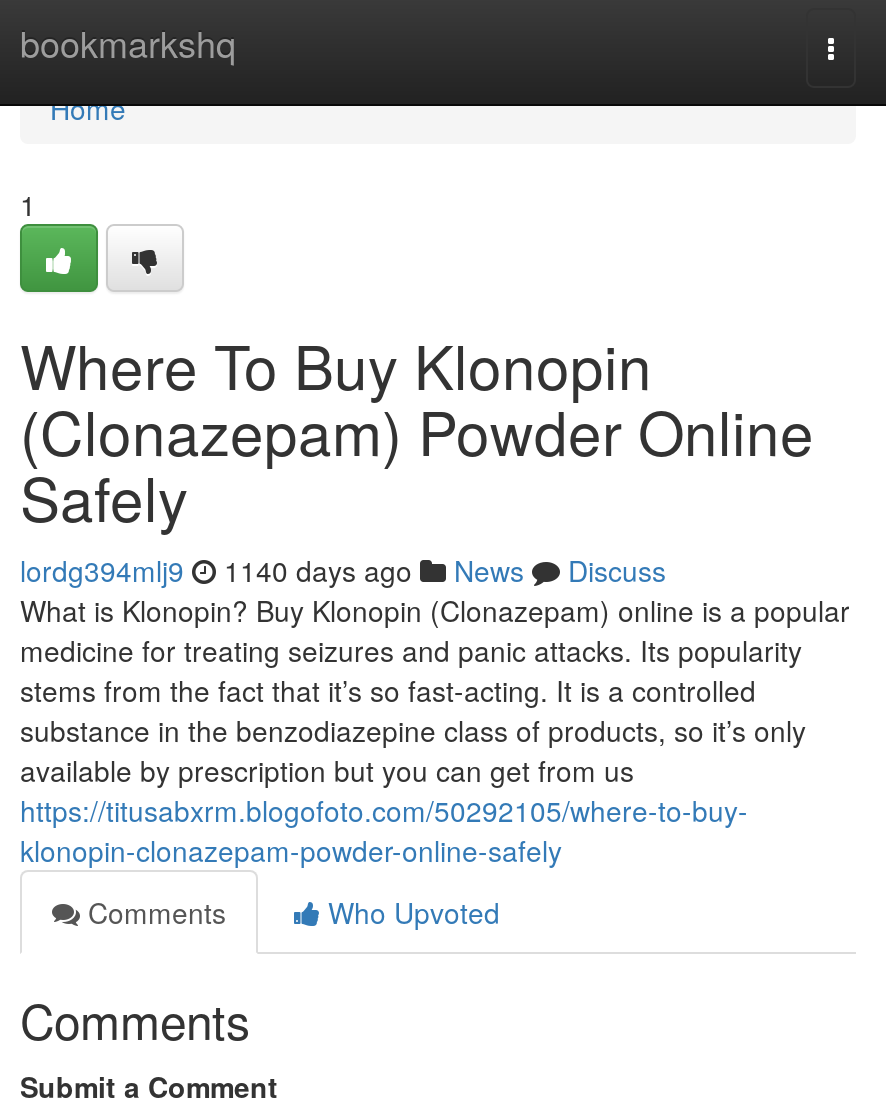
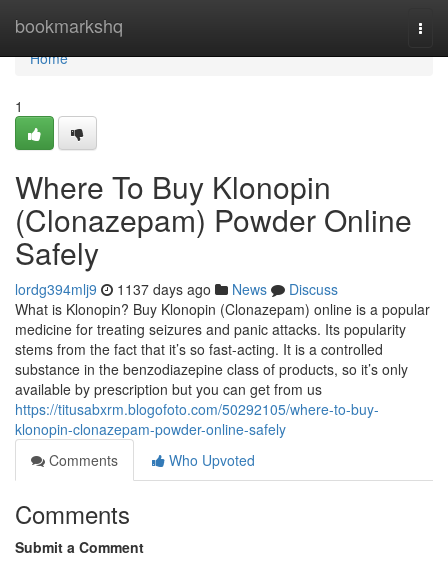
- lordg394mlj9 1140 days ago News Discuss
+ lordg394mlj9 1137 days ago News Discuss
